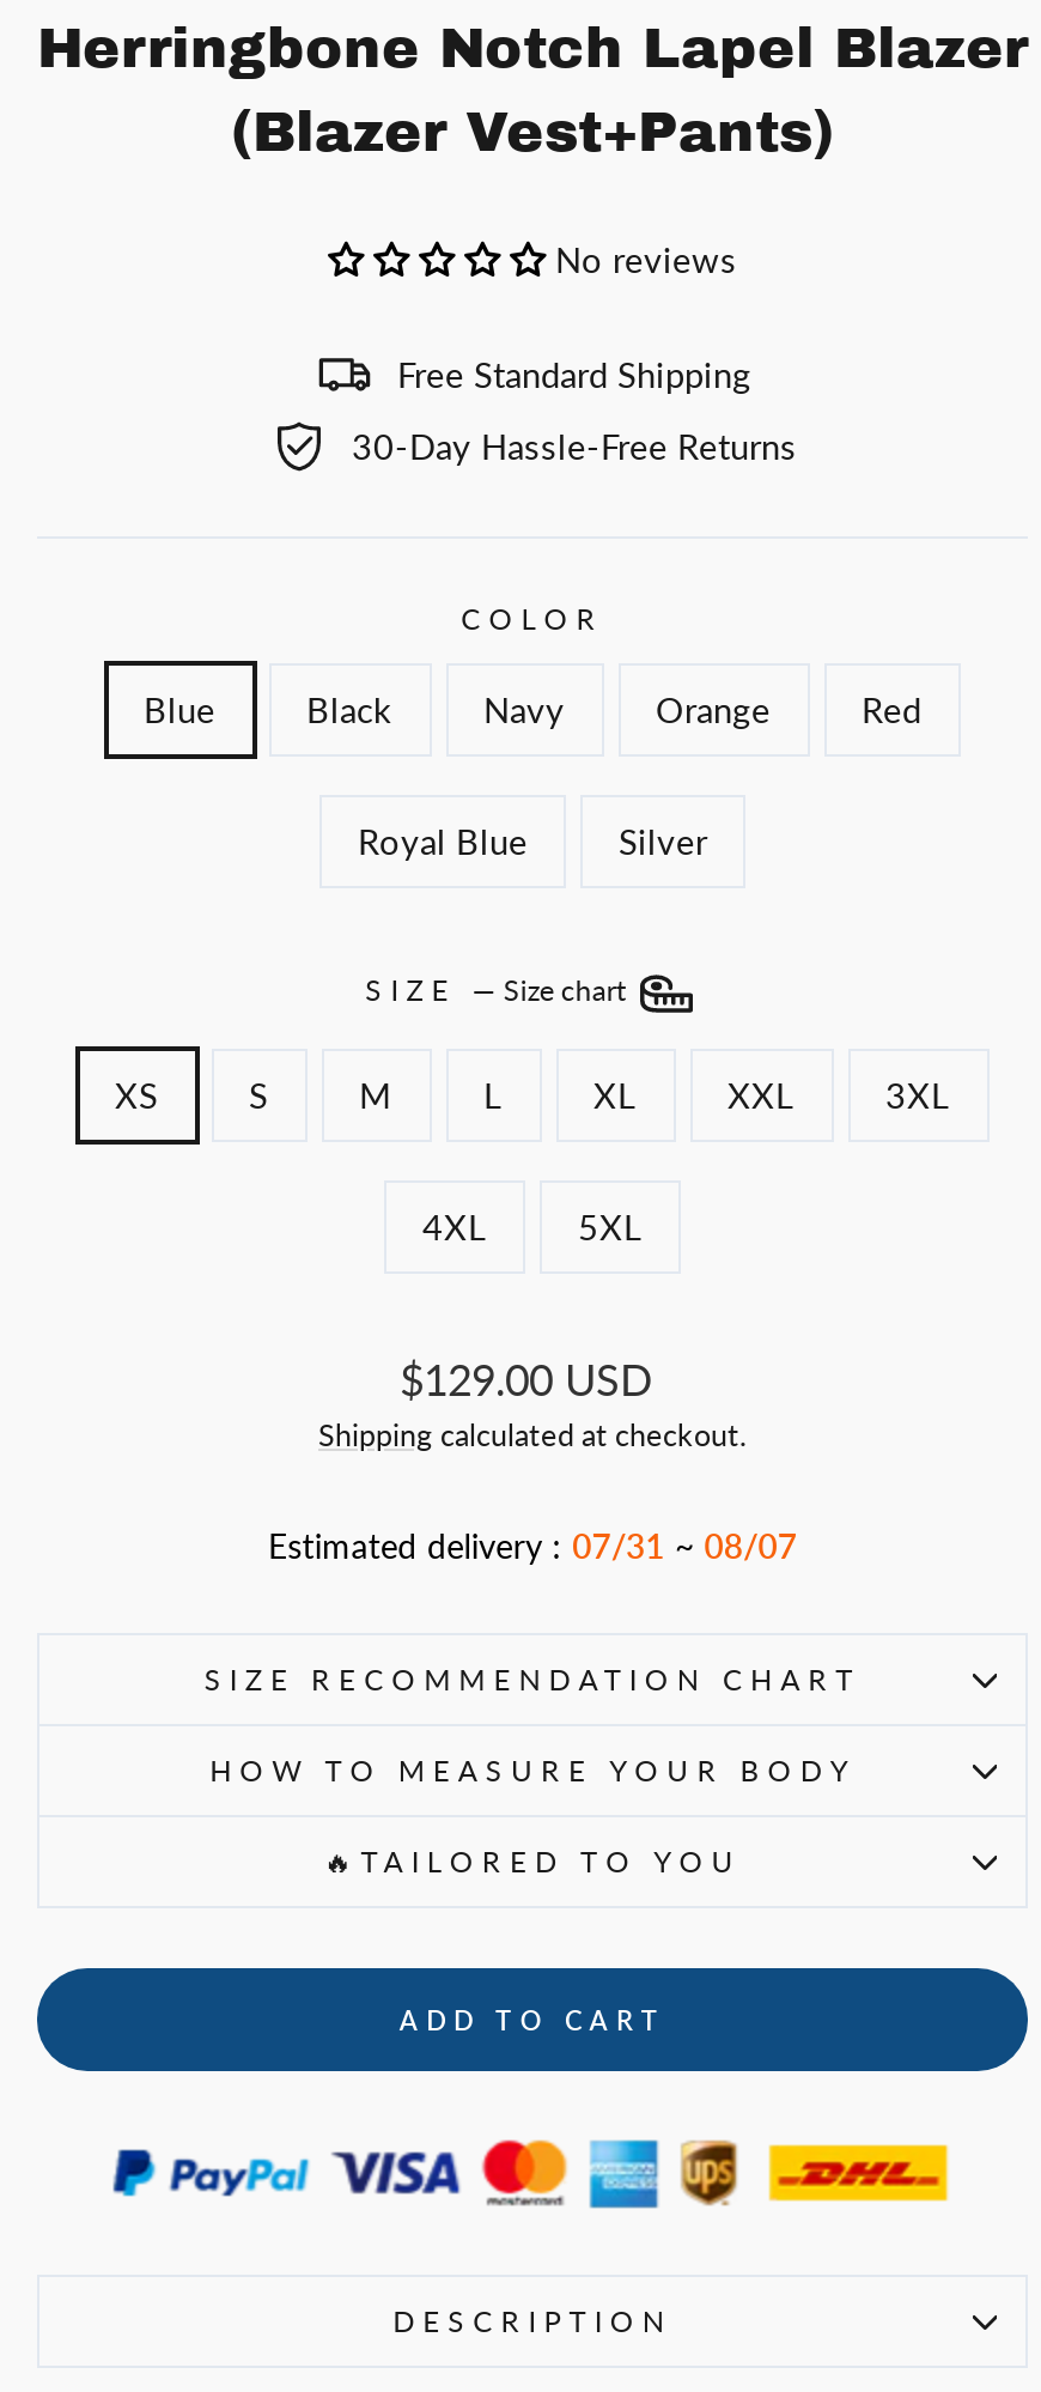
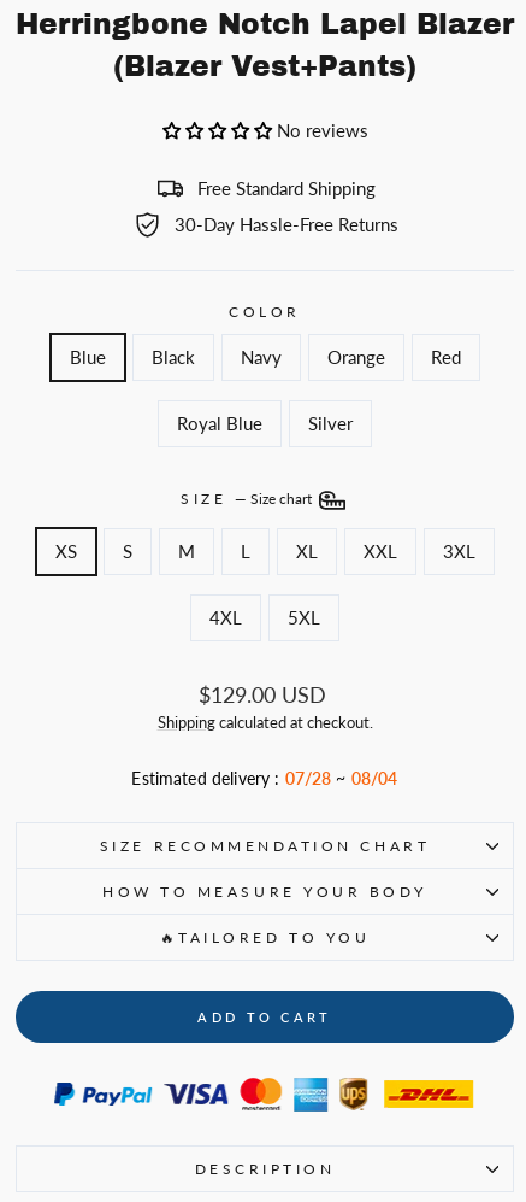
- Estimated delivery : 07/31 ~ 08/07
+ Estimated delivery : 07/28 ~ 08/04
